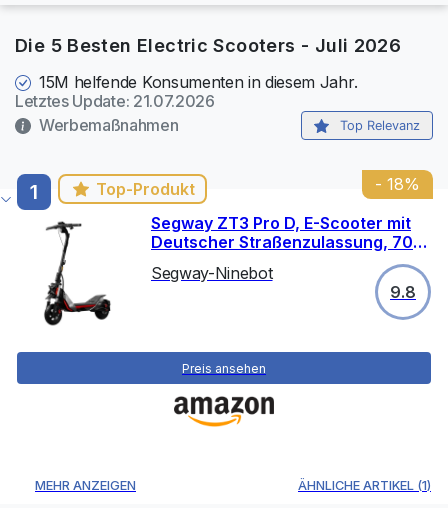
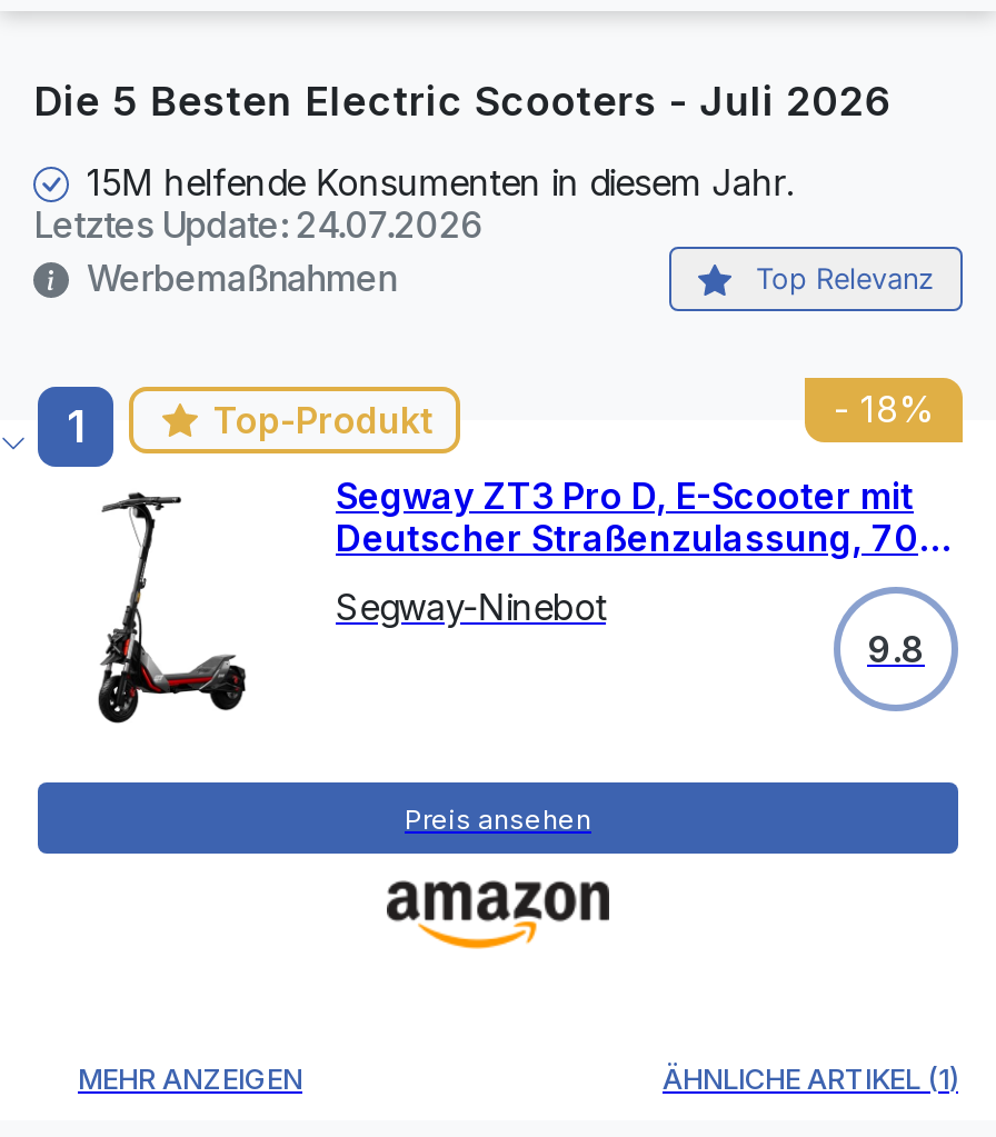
- Letztes Update: 21.07.2026
+ Letztes Update: 24.07.2026
